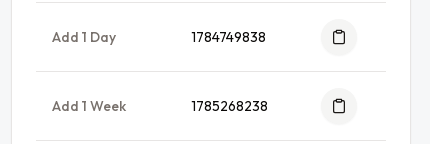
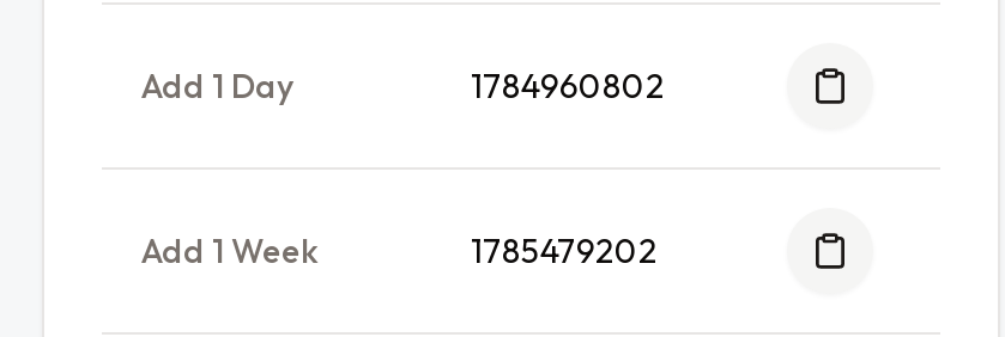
- 1784749838
+ 1784960802

- 1785268238
+ 1785479202
